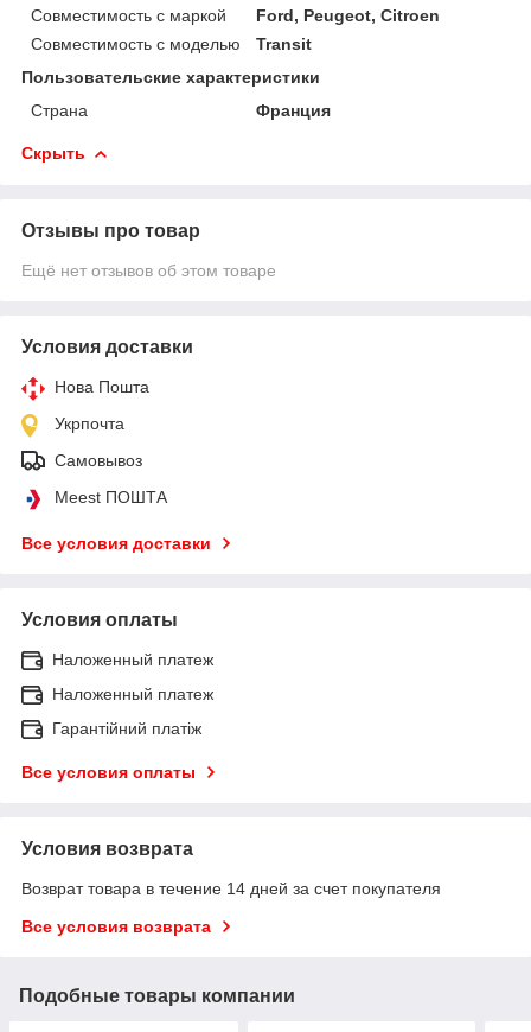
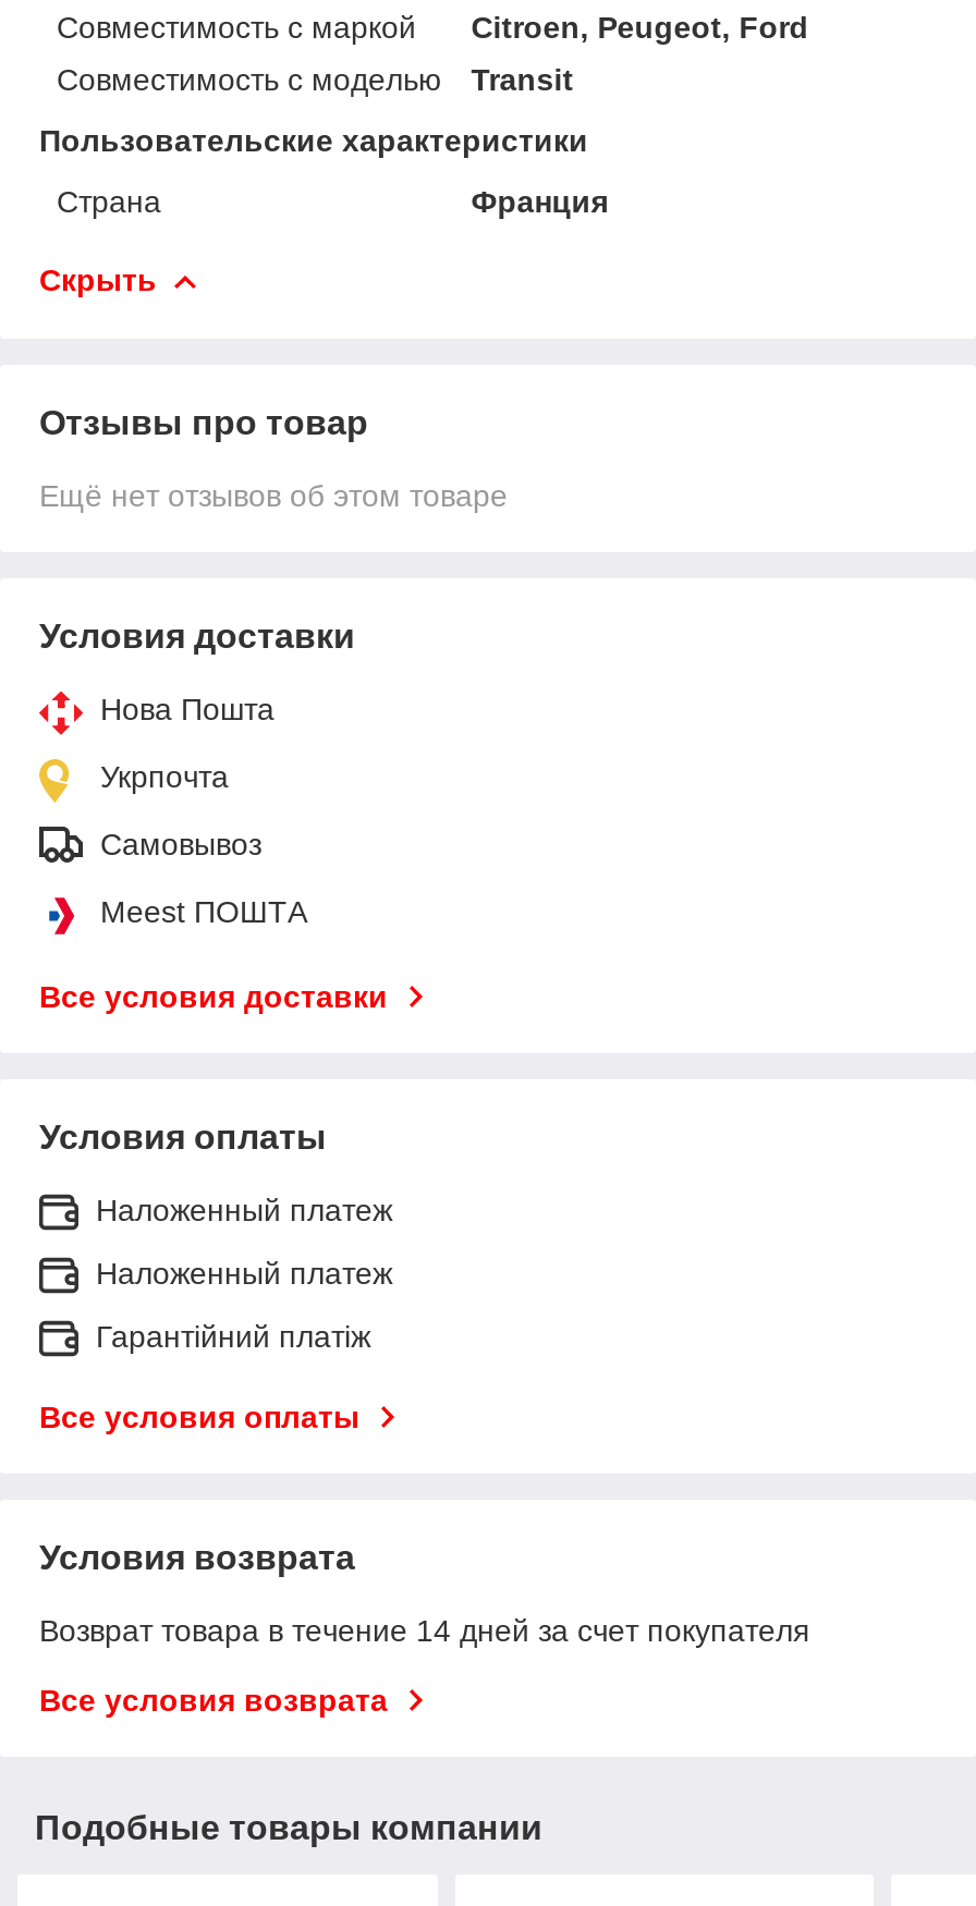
- Ford, Peugeot, Citroen
+ Citroen, Peugeot, Ford
